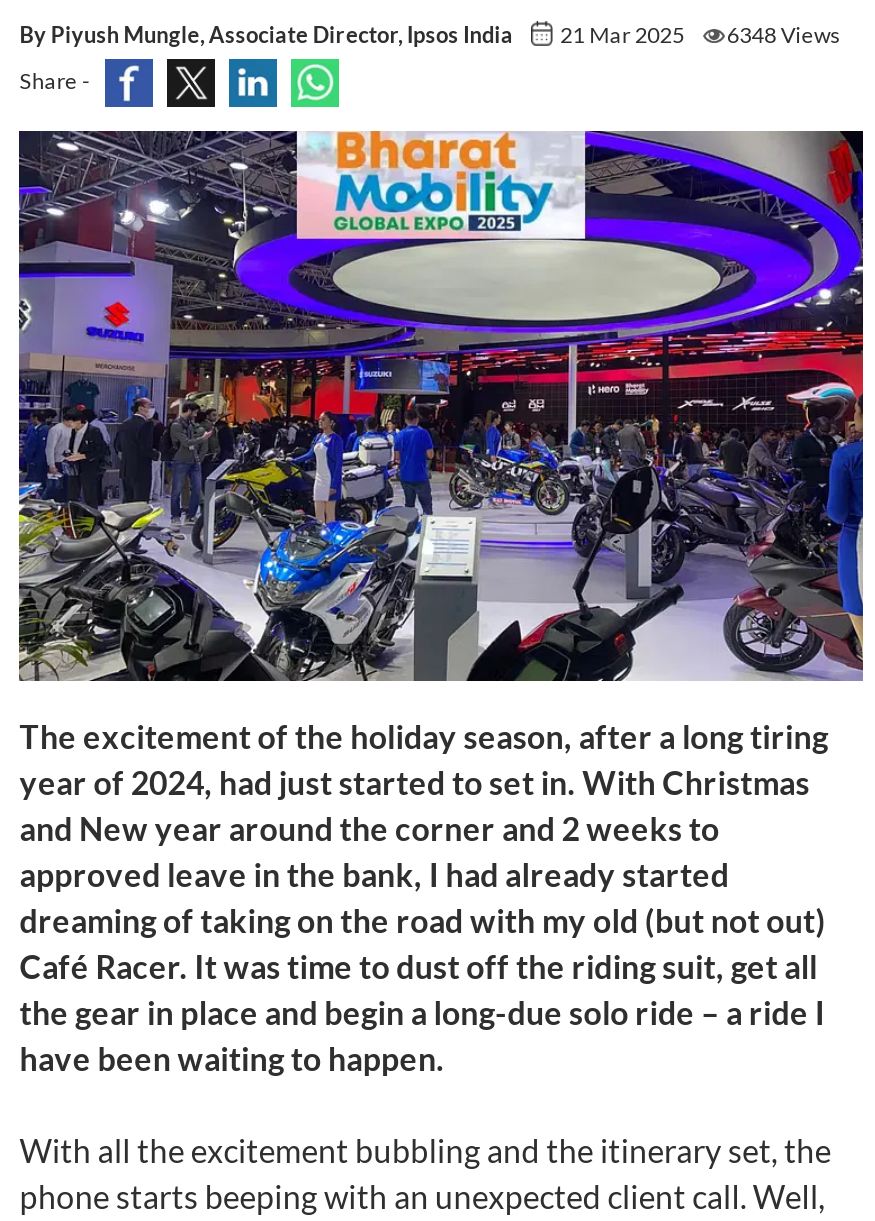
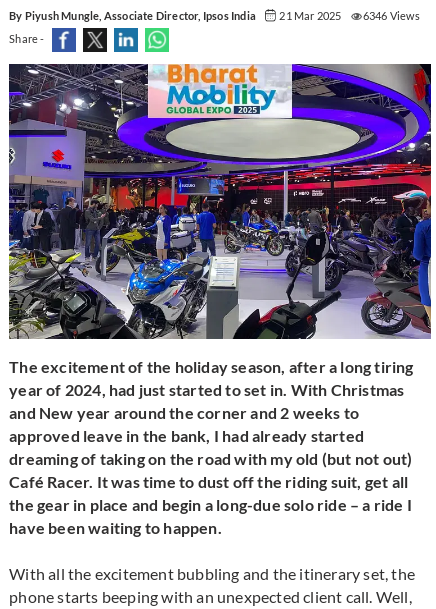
- By Piyush Mungle, Associate Director, Ipsos India 21 Mar 2025 6348 Views
+ By Piyush Mungle, Associate Director, Ipsos India 21 Mar 2025 6346 Views
